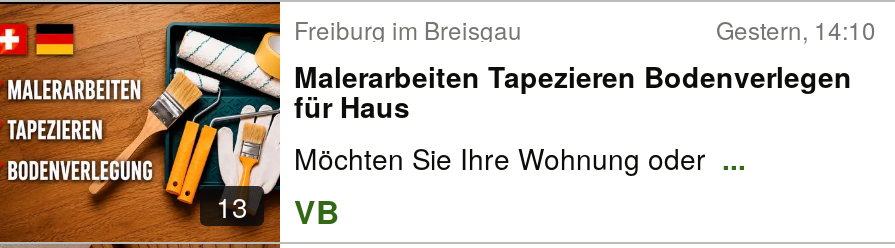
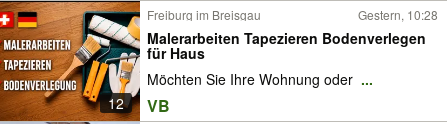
- Gestern, 14:10
+ Gestern, 10:28

- 13 VB
+ 12 VB
